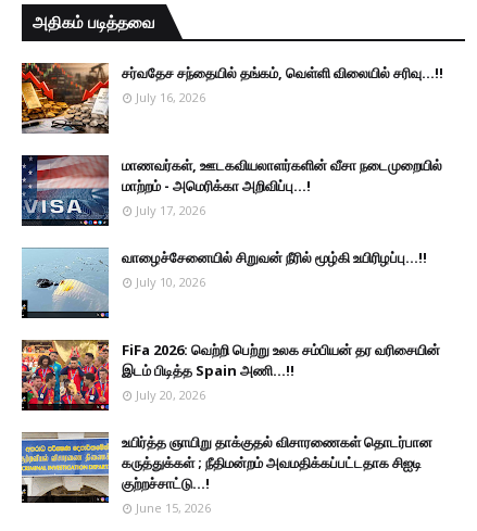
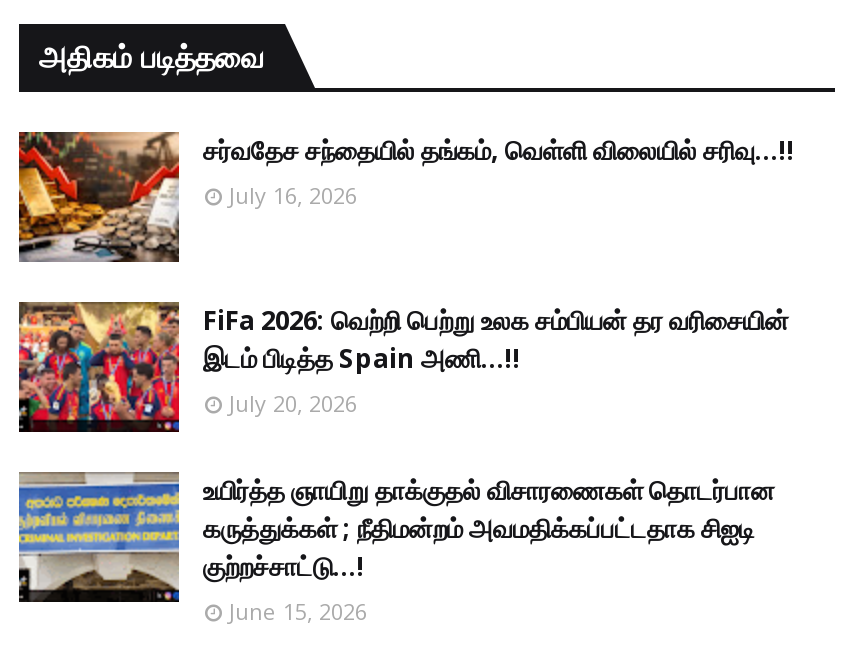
- [image]
- மாணவர்கள், ஊடகவியலாளர்களின் வீசா நடைமுறையில்
- மாற்றம் - அமெரிக்கா அறிவிப்பு...!
- July 17, 2026
- வாழைச்சேனையில் சிறுவன் நீரில் மூழ்கி உயிரிழப்பு...!!
- July 10, 2026

- [image]
